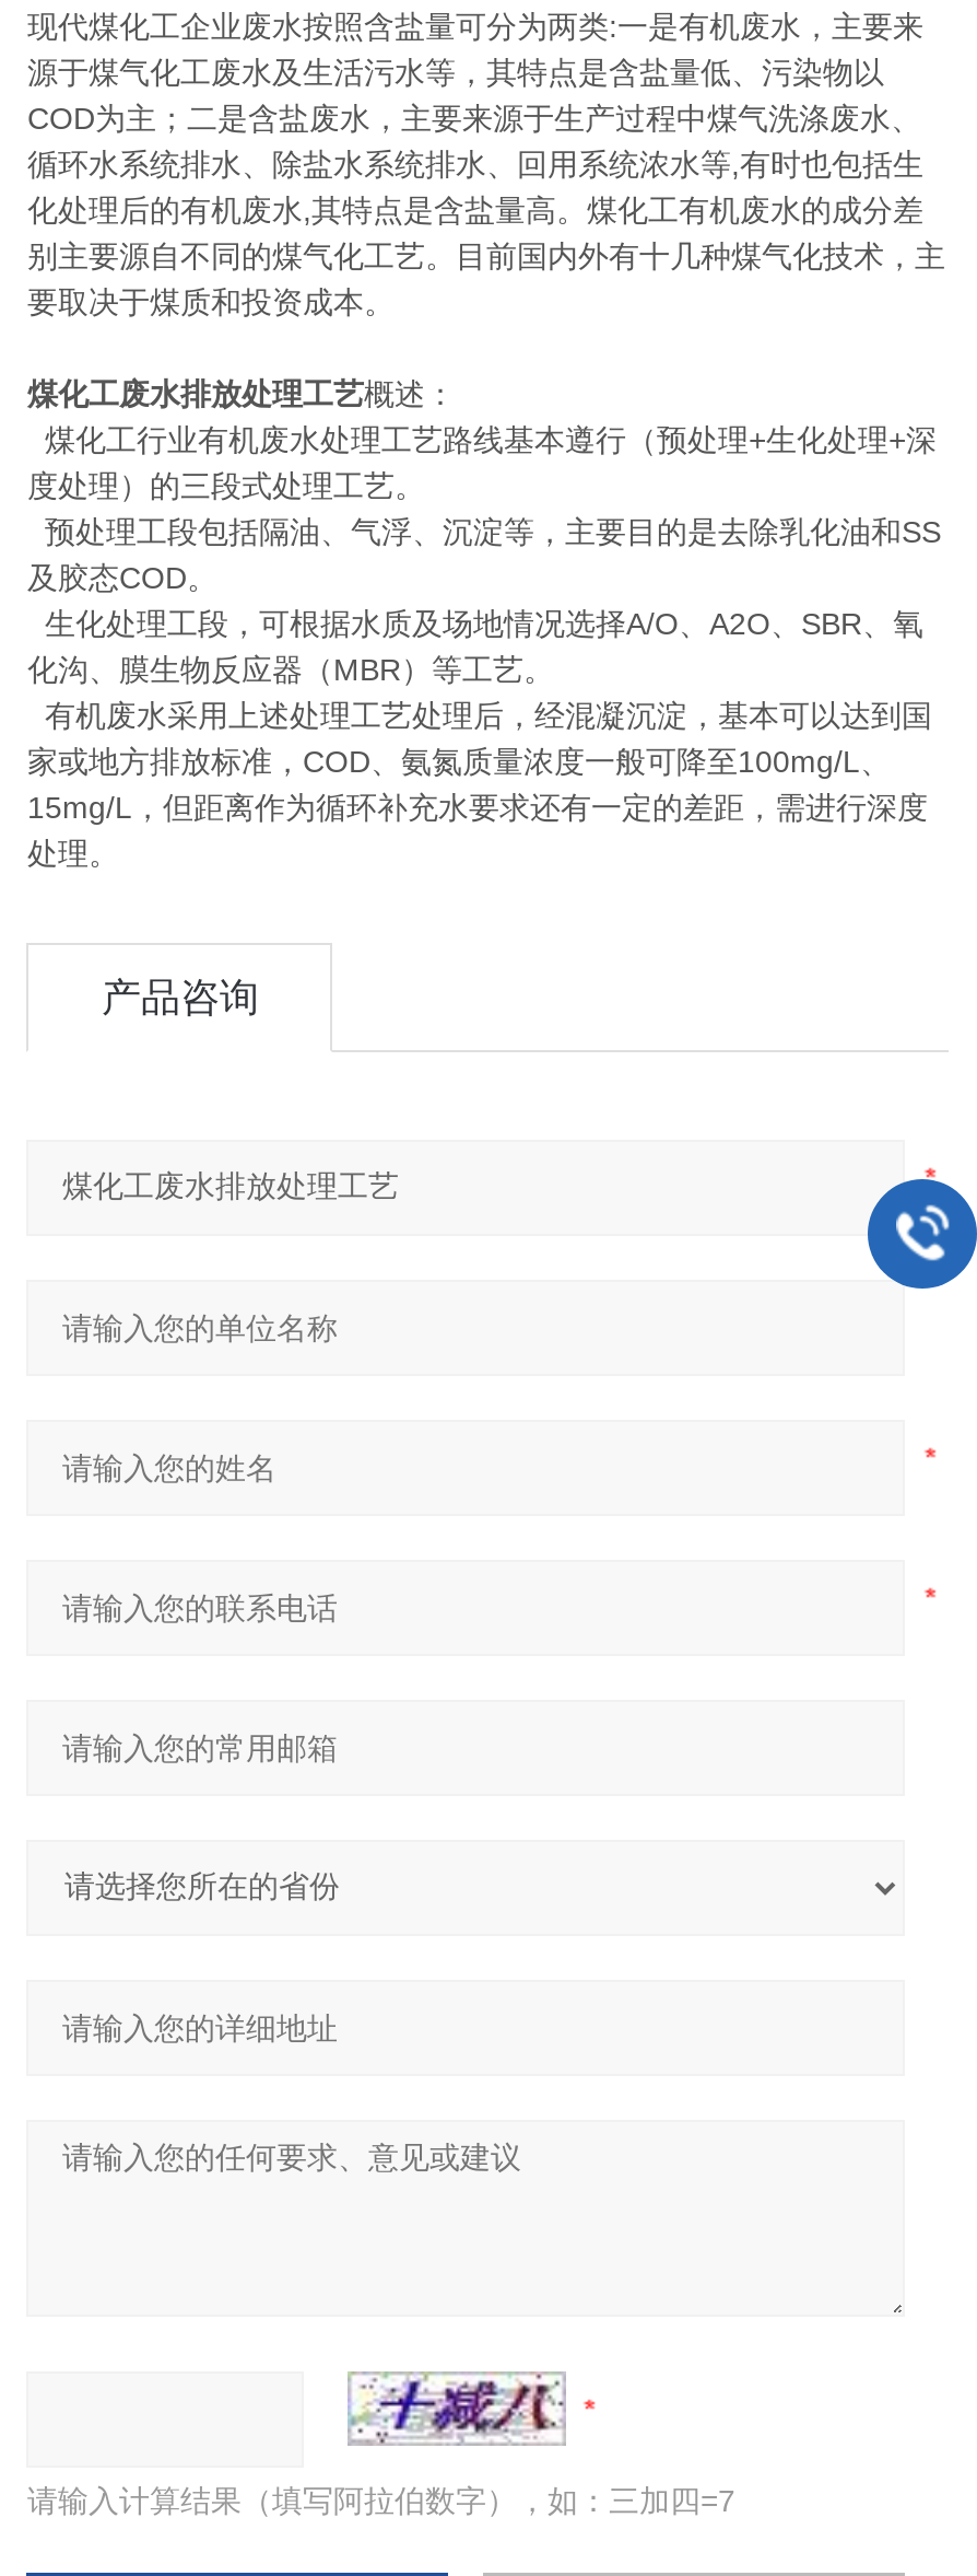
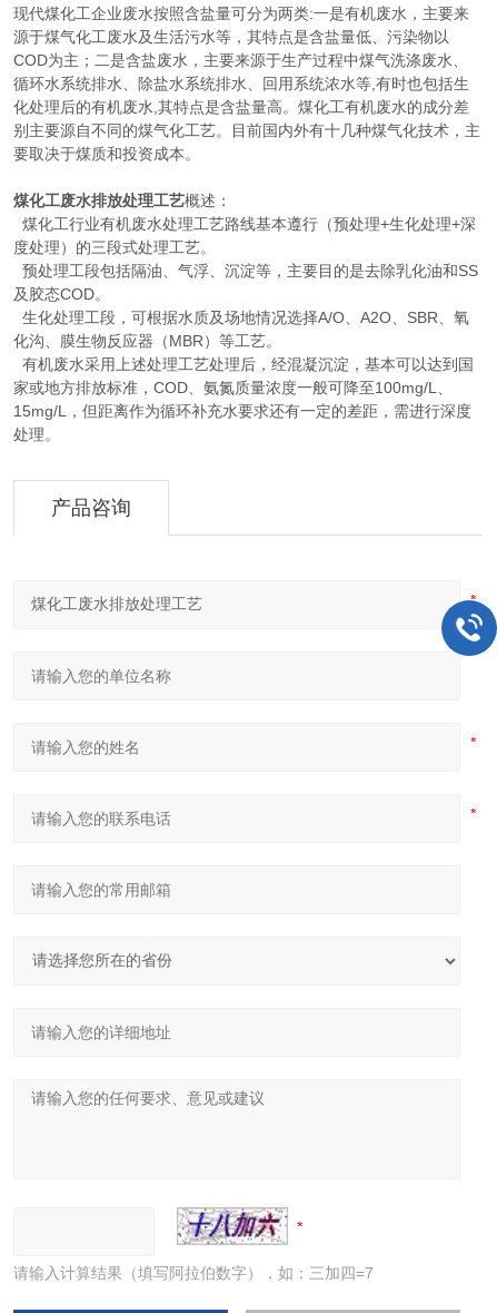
- [image]
+ [image]
